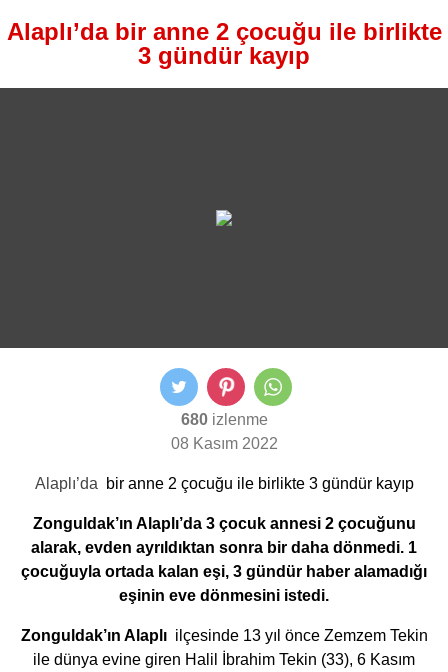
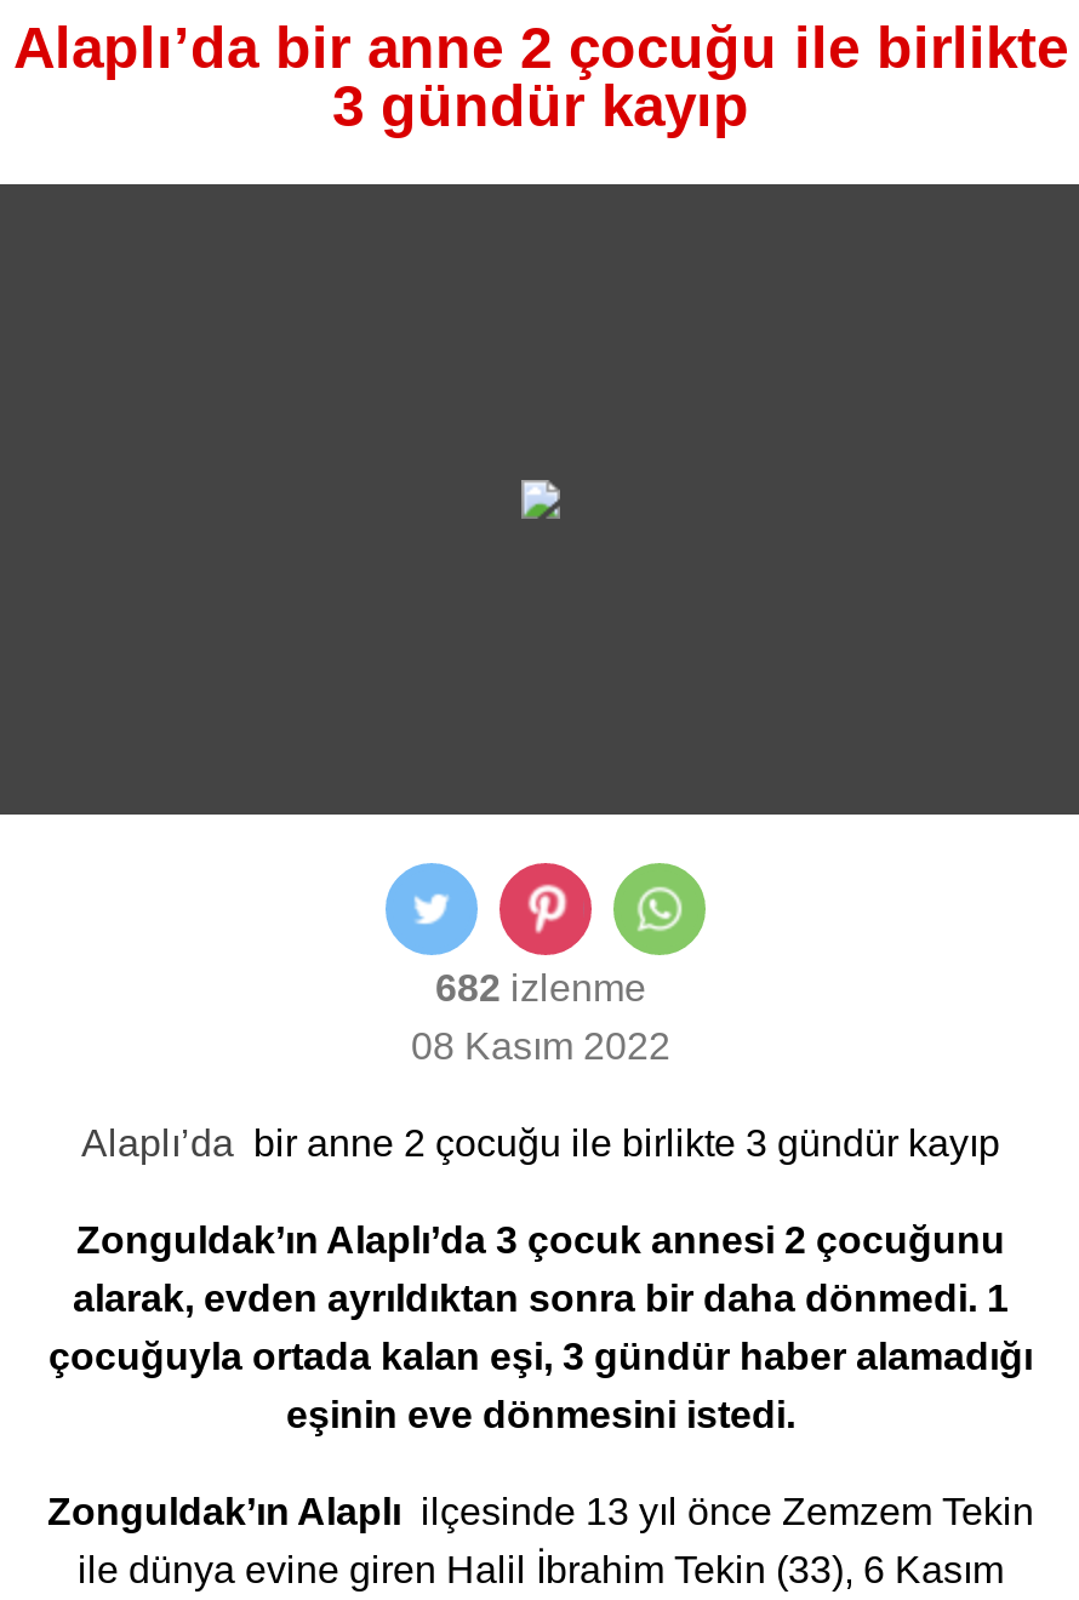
- 680 izlenme
+ 682 izlenme
